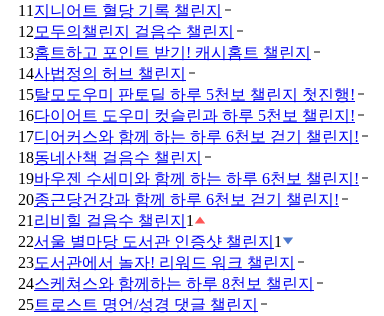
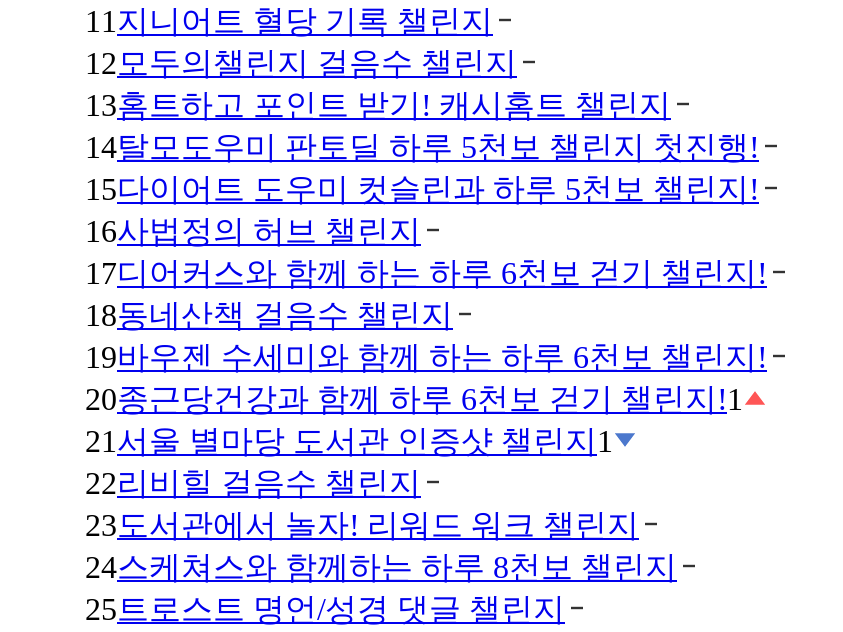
- 14사법정의 허브 챌린지
- 15탈모도우미 판토딜 하루 5천보 챌린지 첫진행!
- 16다이어트 도우미 컷슬린과 하루 5천보 챌린지!
+ 14탈모도우미 판토딜 하루 5천보 챌린지 첫진행!
+ 15다이어트 도우미 컷슬린과 하루 5천보 챌린지!
+ 16사법정의 허브 챌린지

- 20종근당건강과 함께 하루 6천보 걷기 챌린지!
- 21리비힐 걸음수 챌린지 1
- 22서울 별마당 도서관 인증샷 챌린지 1
+ 20종근당건강과 함께 하루 6천보 걷기 챌린지! 1
+ 21 서울 별마당 도서관 인증샷 챌린지 1
+ 22리비힐 걸음수 챌린지
